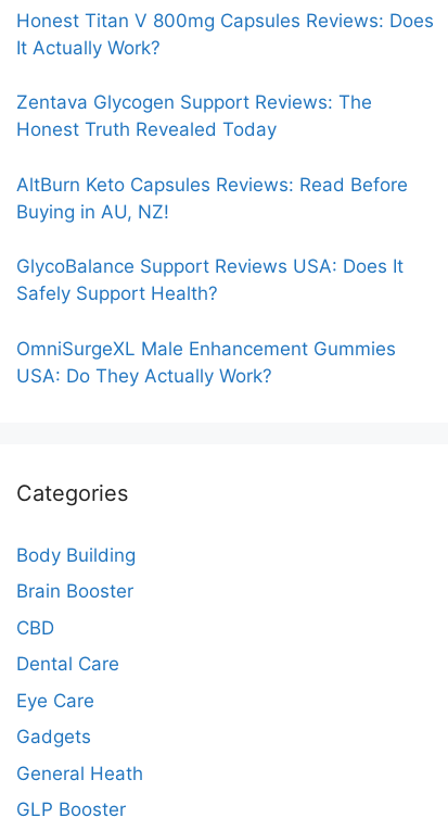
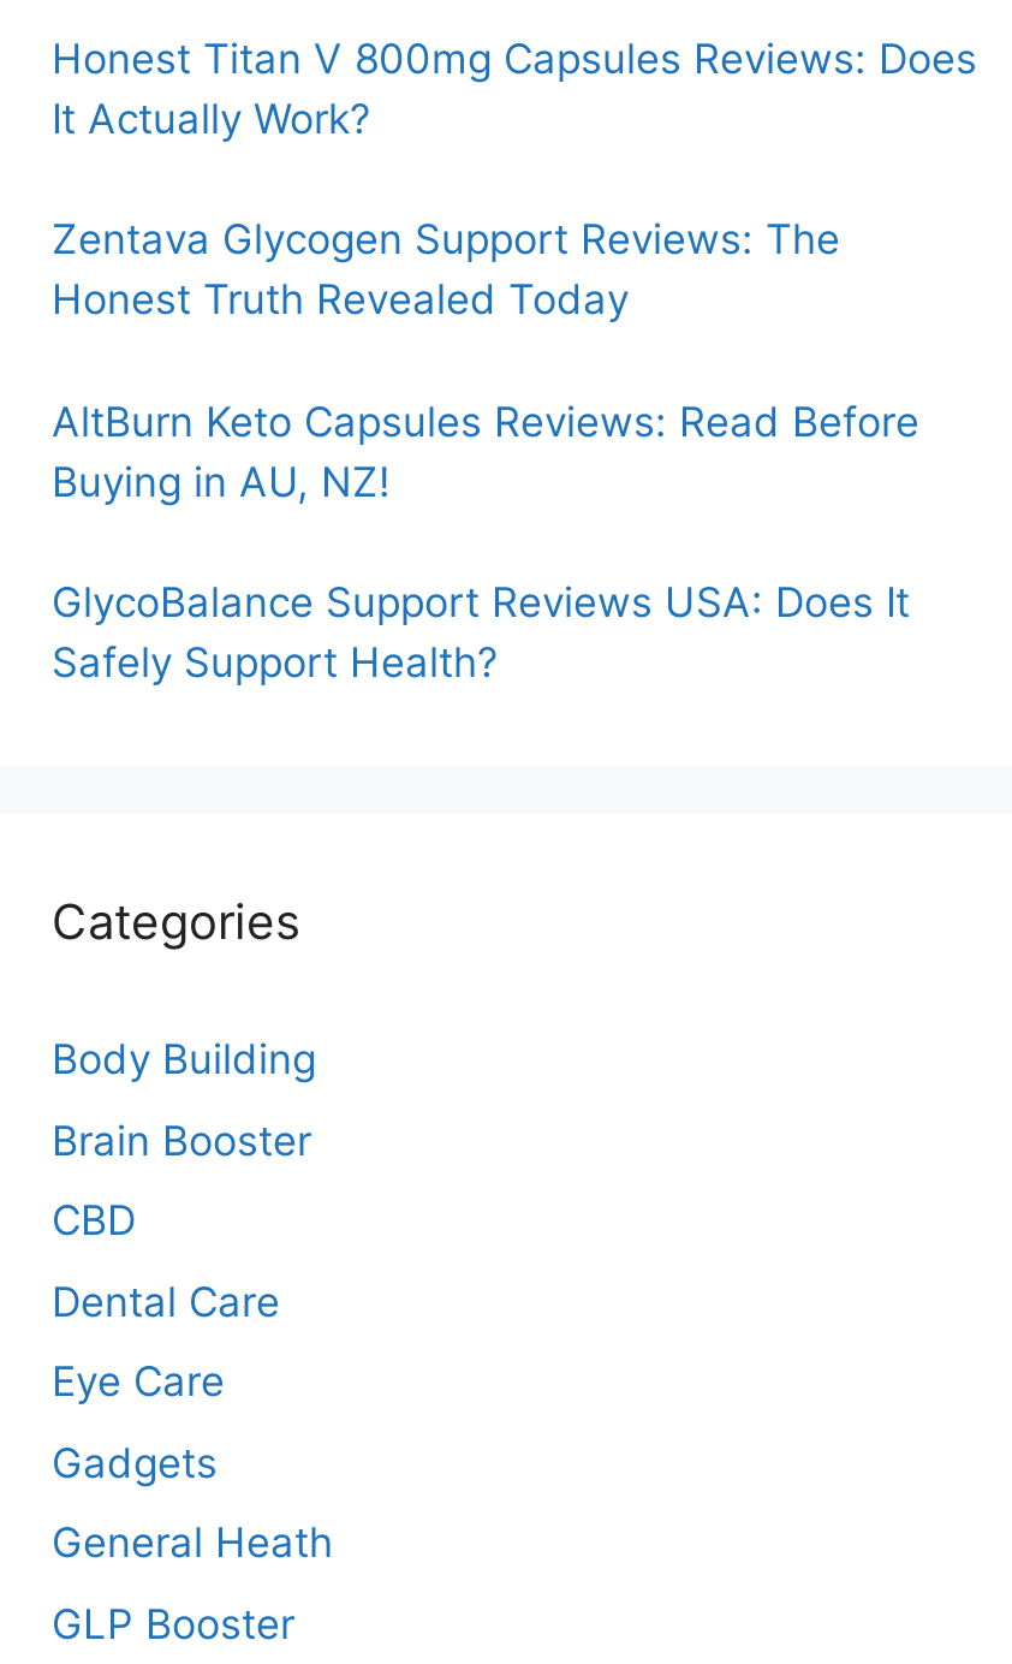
- OmniSurgeXL Male Enhancement Gummies
- USA: Do They Actually Work?
